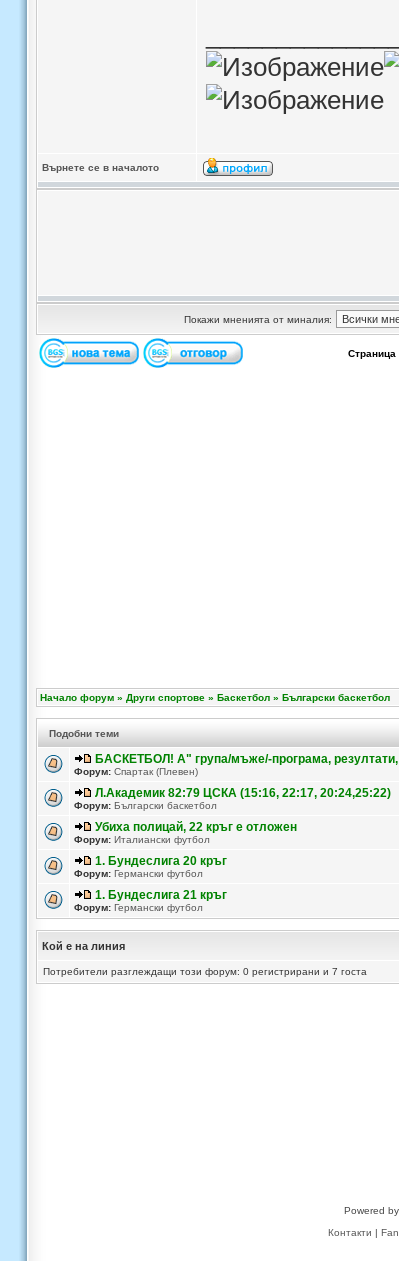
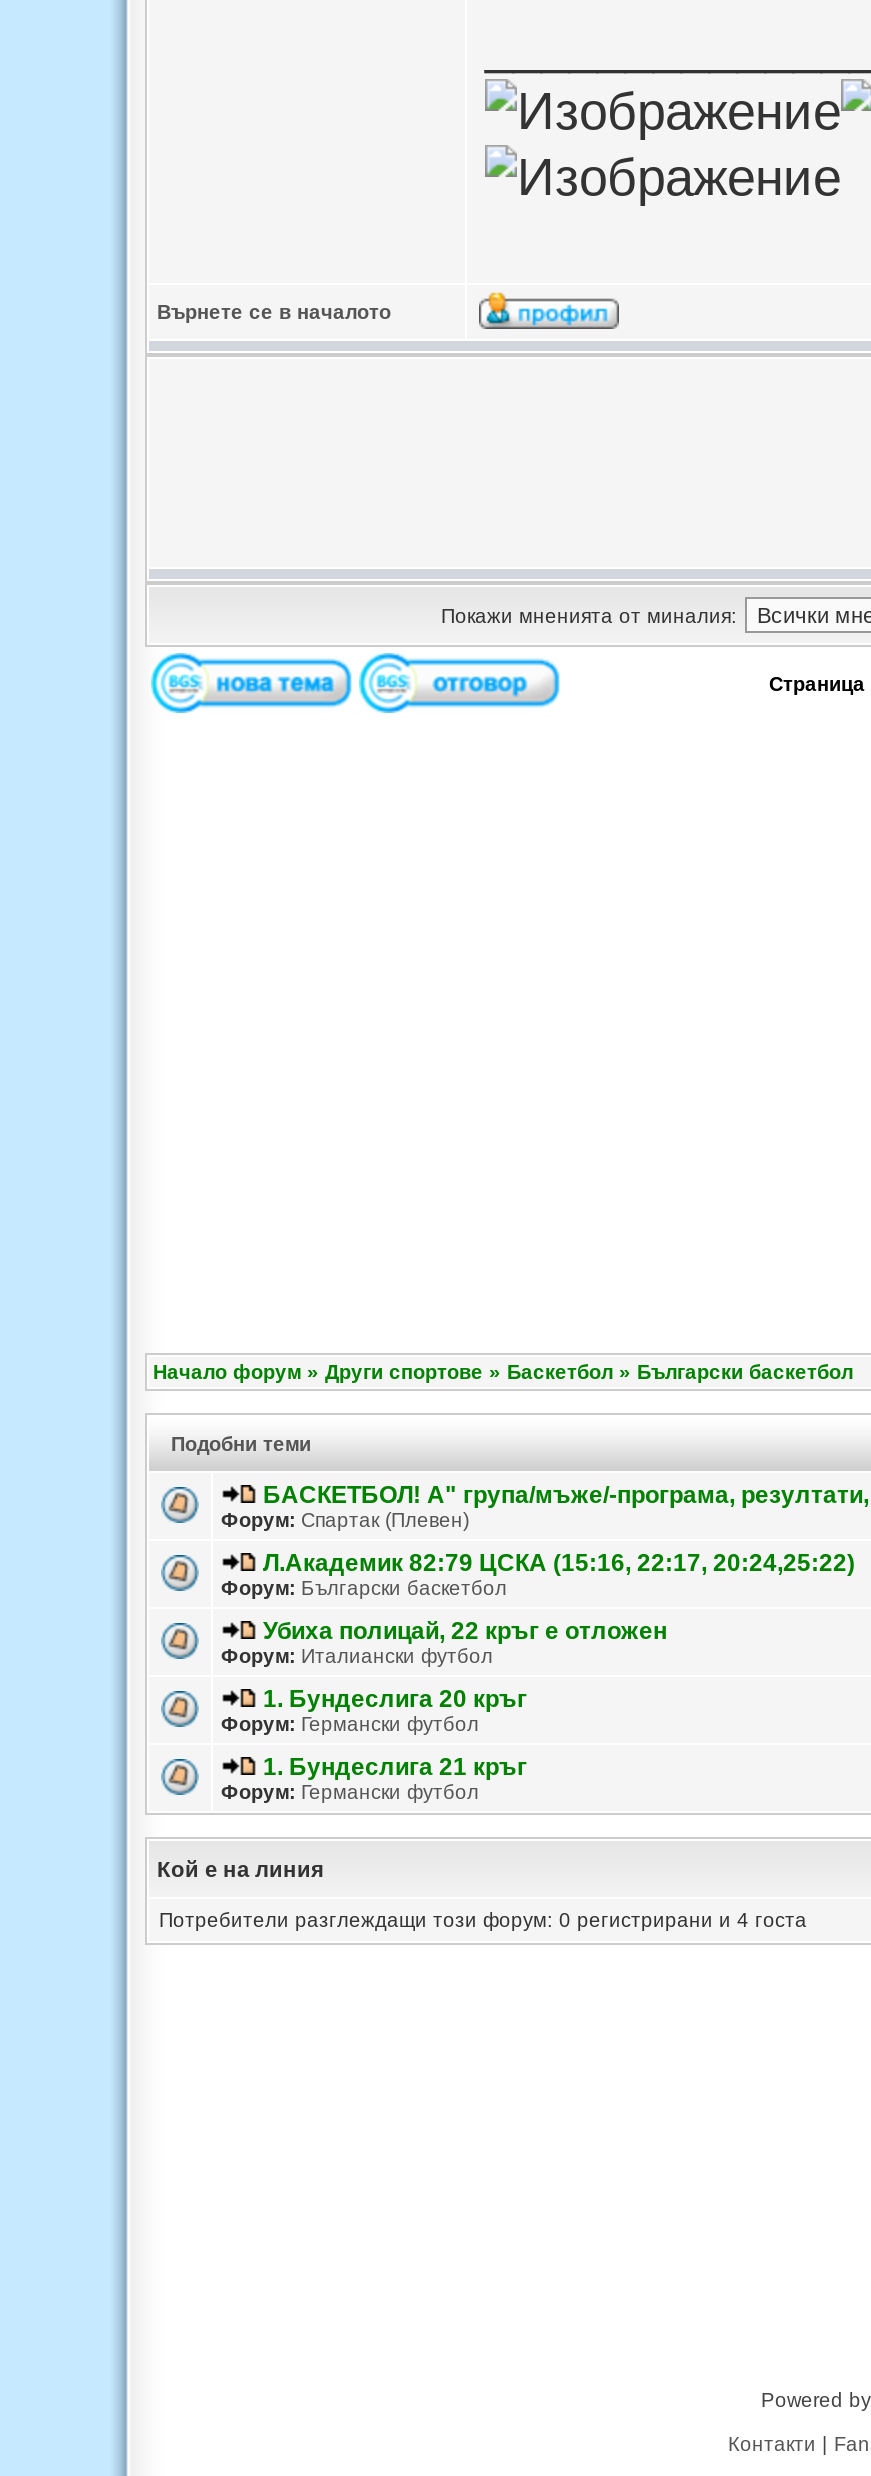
- Потребители разглеждащи този форум: 0 регистрирани и 7 госта
+ Потребители разглеждащи този форум: 0 регистрирани и 4 госта
